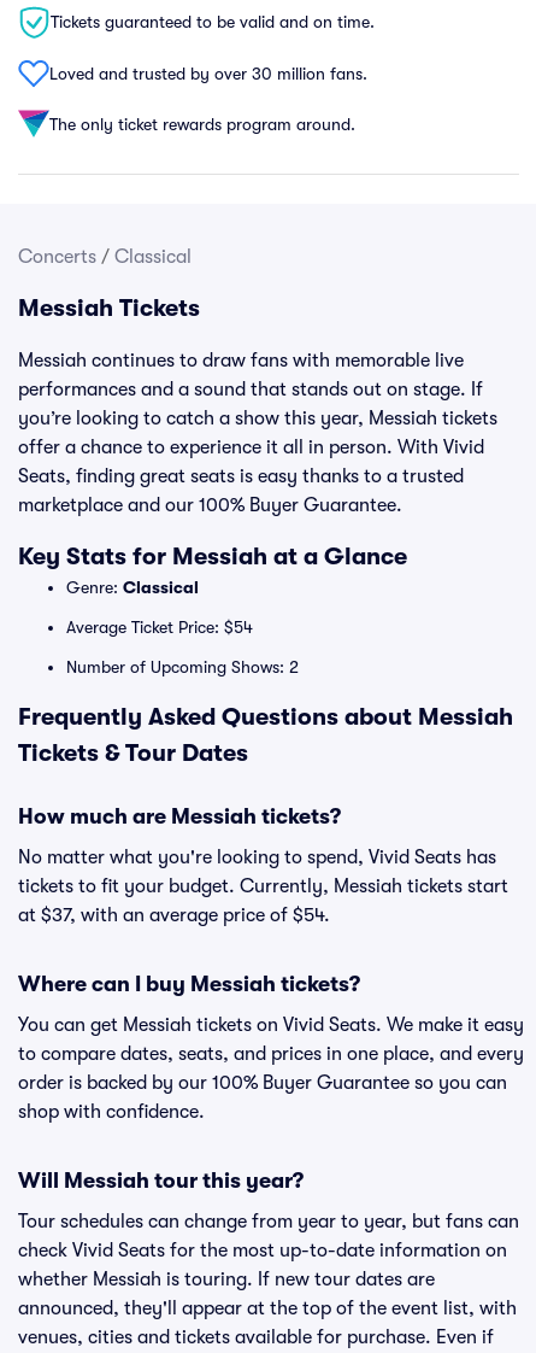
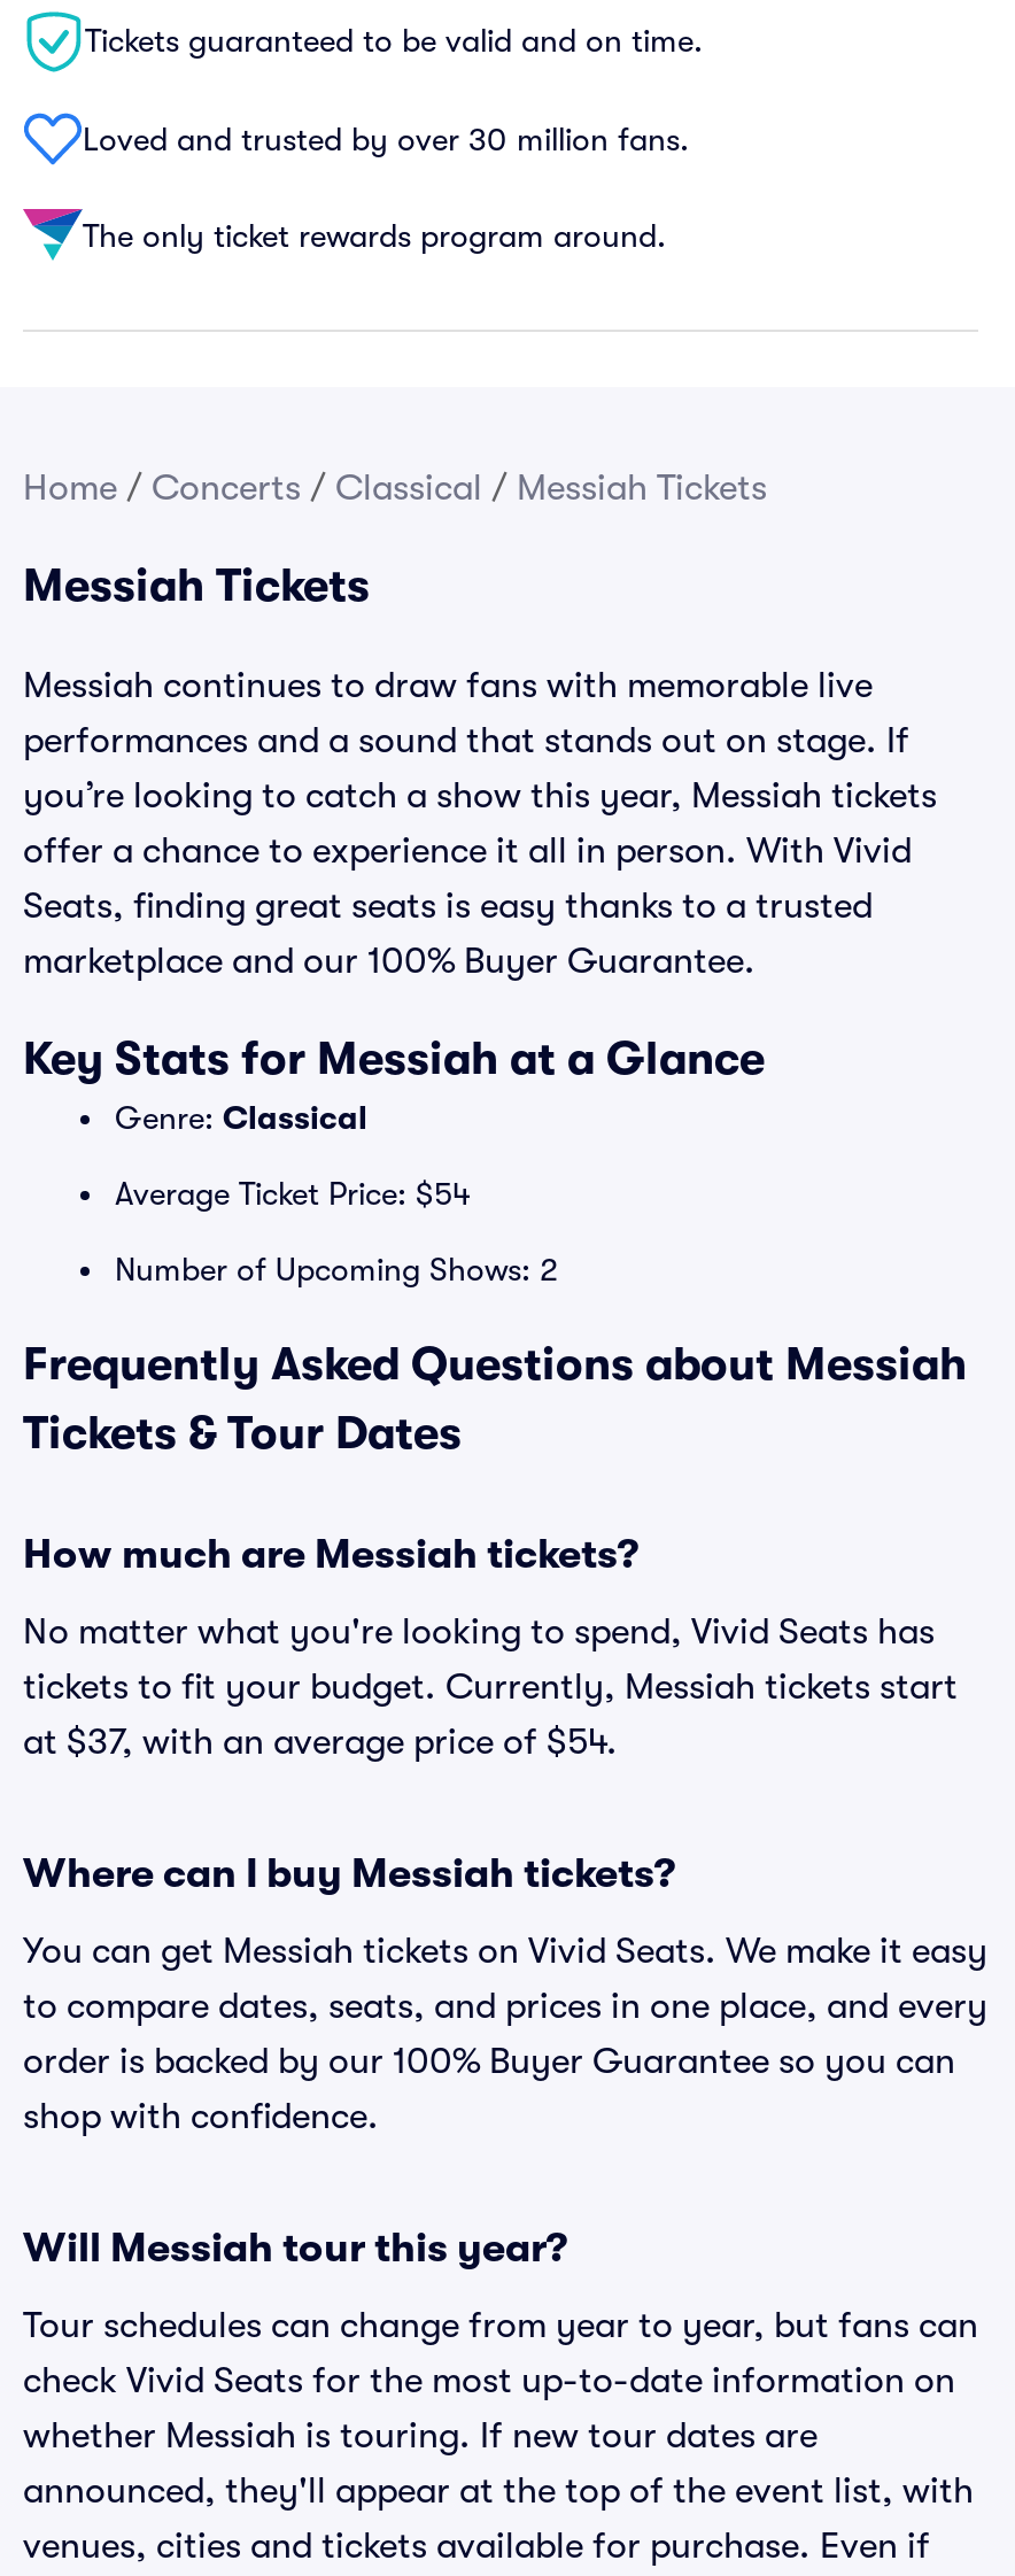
- Concerts / Classical
+ Home / Concerts / Classical / Messiah Tickets
